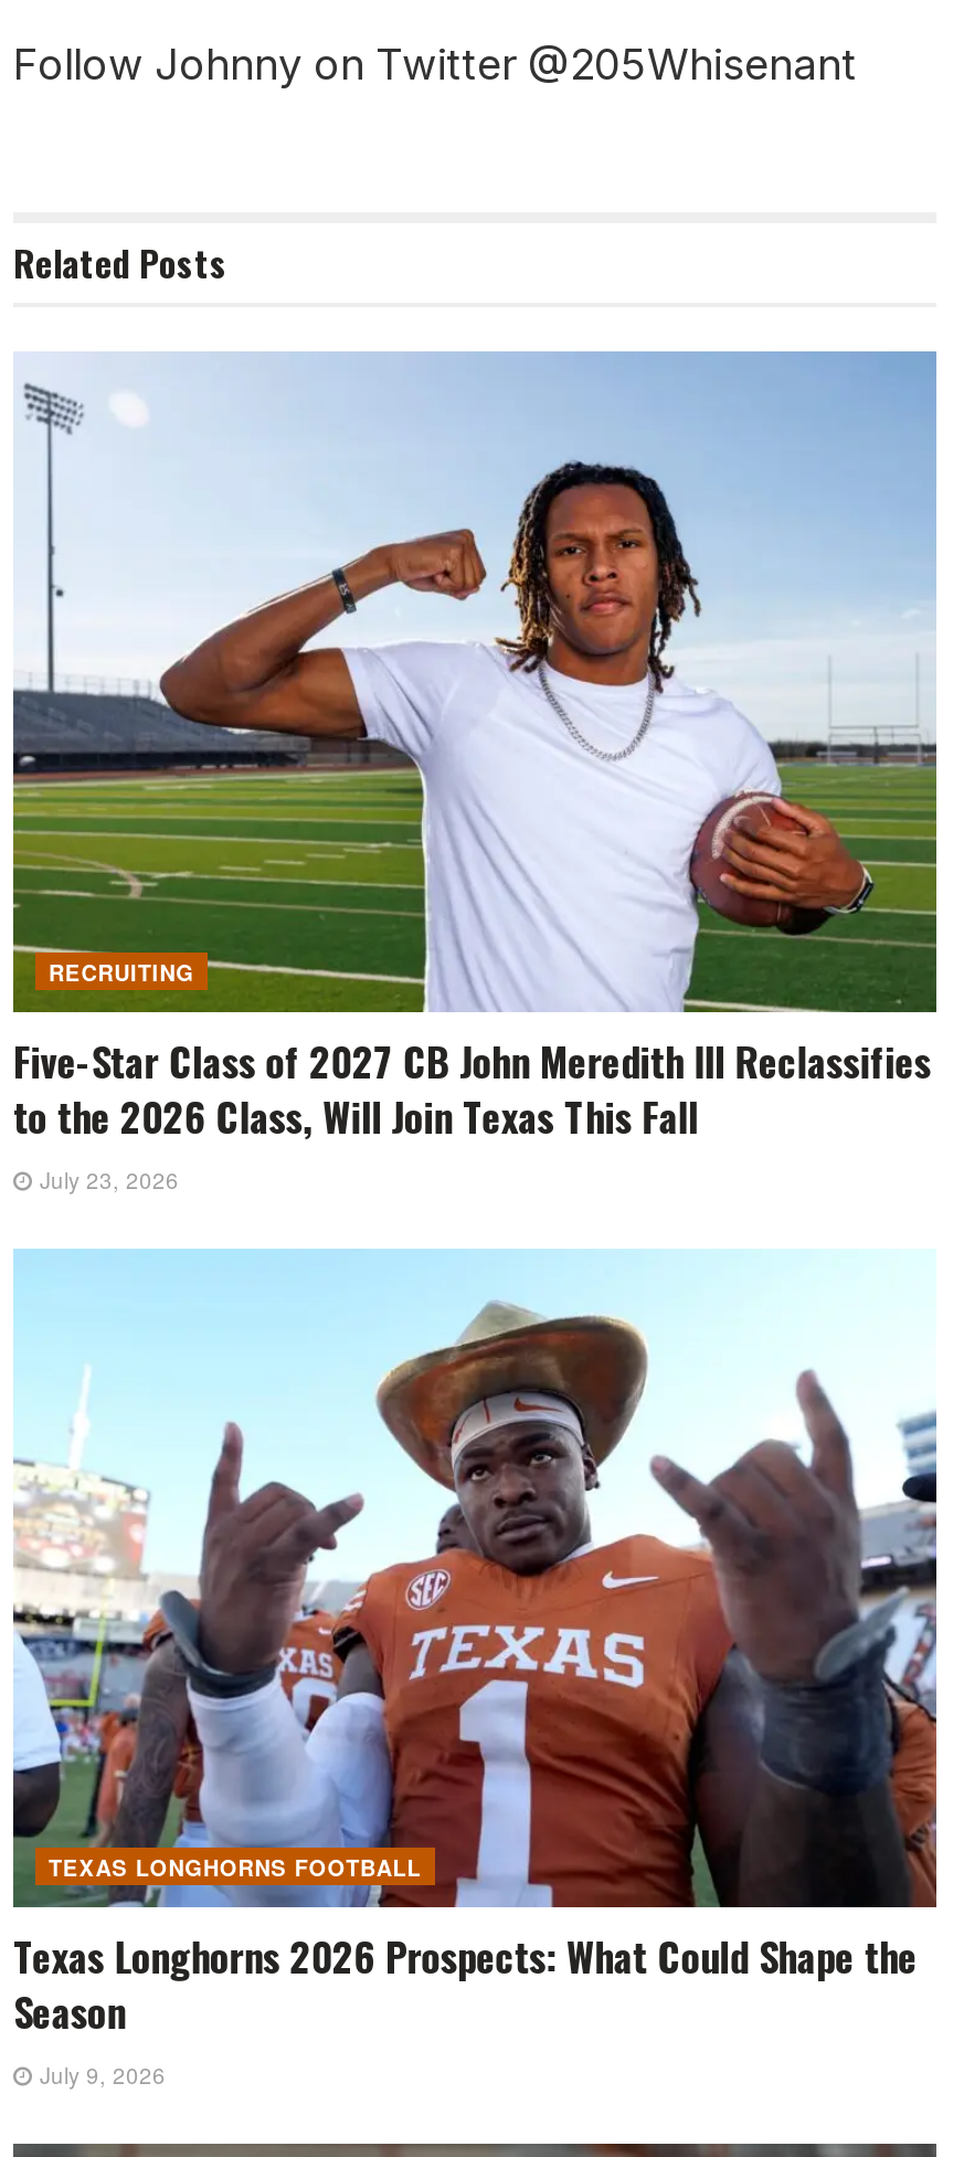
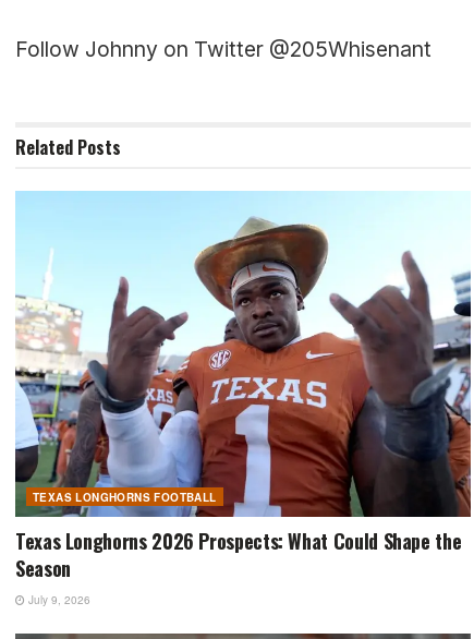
- [image]
- RECRUITING
- Five-Star Class of 2027 CB John Meredith III Reclassifies
- to the 2026 Class, Will Join Texas This Fall
- July 23, 2026
